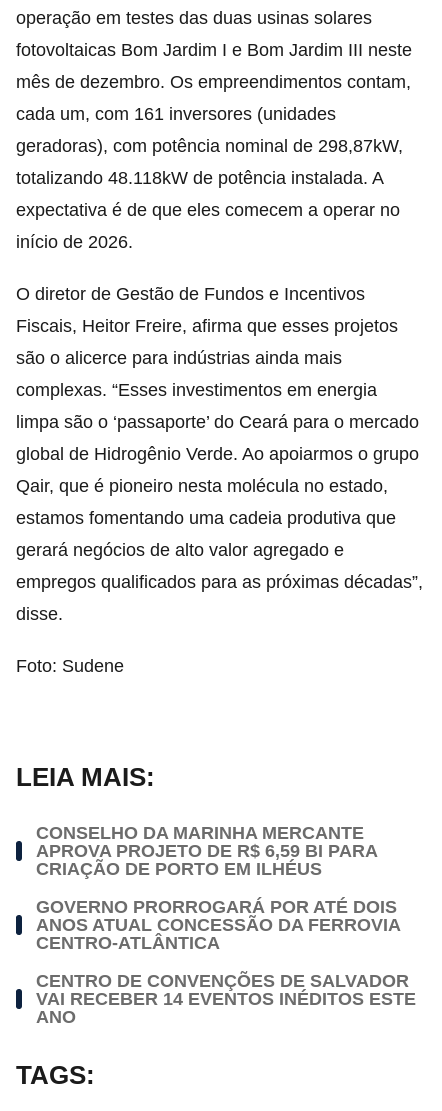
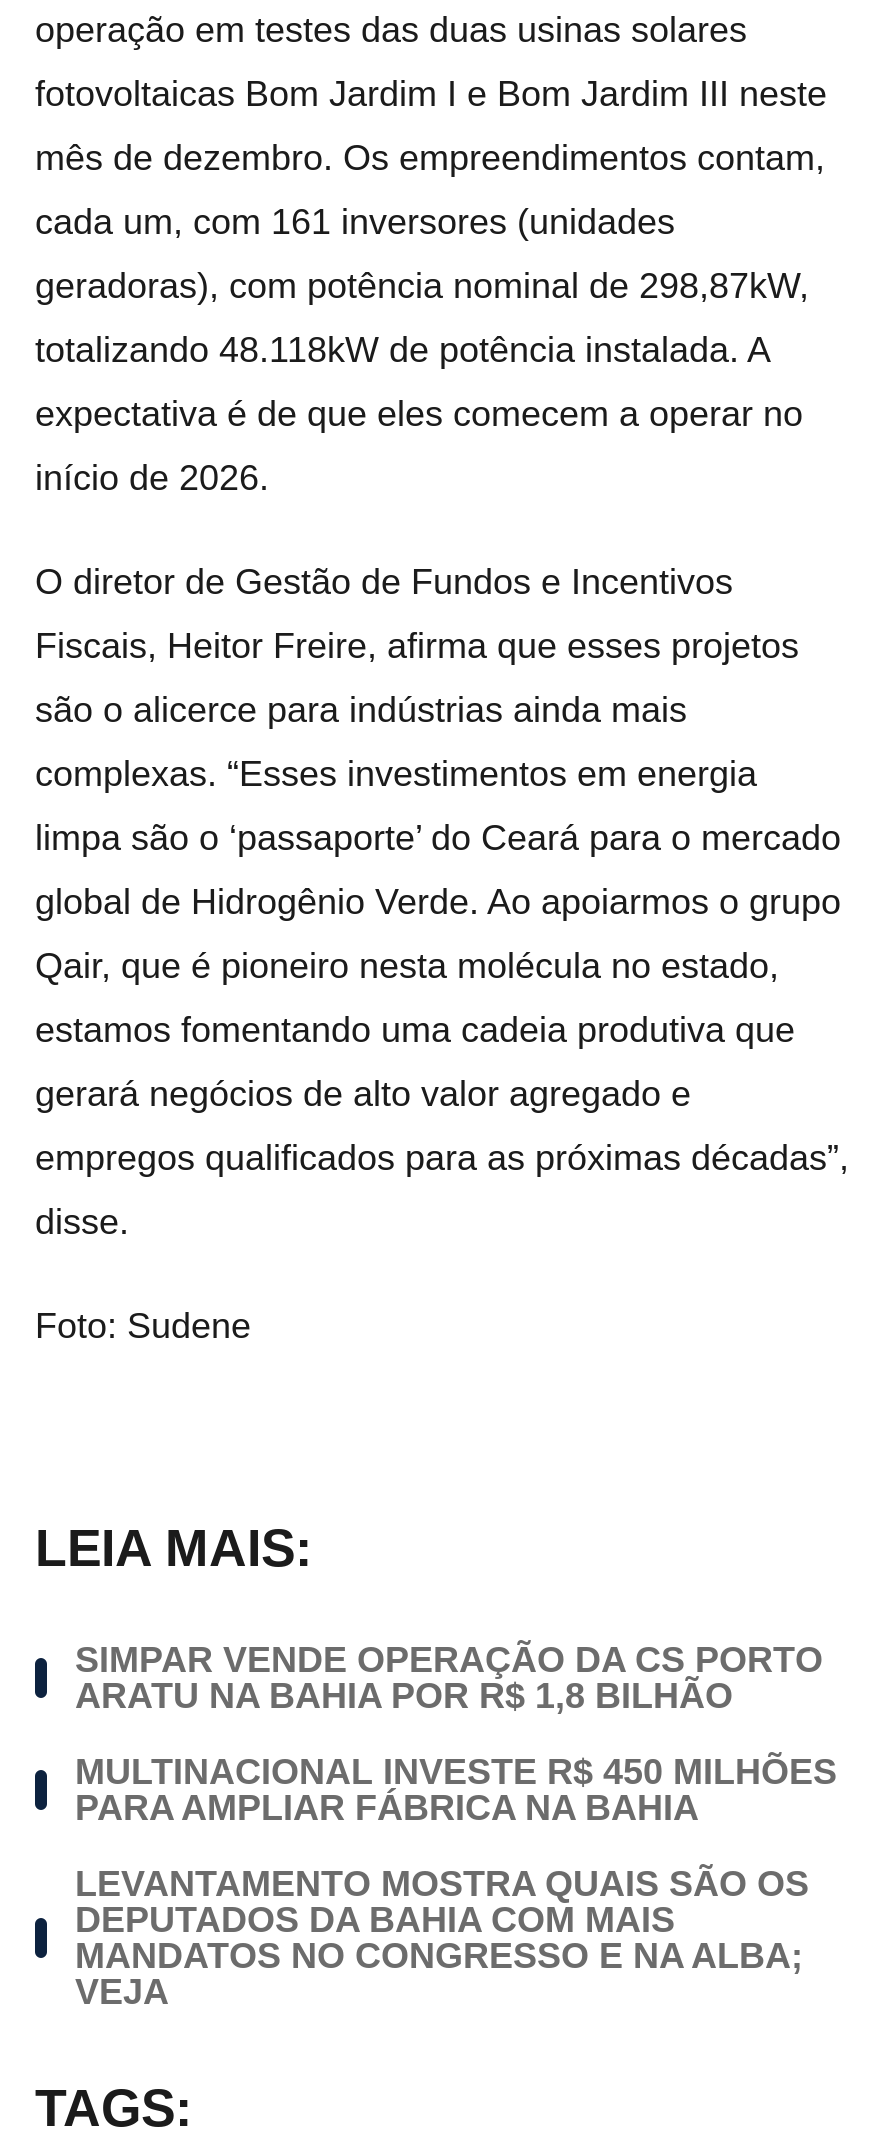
- CONSELHO DA MARINHA MERCANTE
- APROVA PROJETO DE R$ 6,59 BI PARA
- CRIAÇÃO DE PORTO EM ILHÉUS
+ SIMPAR VENDE OPERAÇÃO DA CS PORTO
+ ARATU NA BAHIA POR R$ 1,8 BILHÃO

- GOVERNO PRORROGARÁ POR ATÉ DOIS
- ANOS ATUAL CONCESSÃO DA FERROVIA
- CENTRO-ATLÂNTICA
+ MULTINACIONAL INVESTE R$ 450 MILHÕES
+ PARA AMPLIAR FÁBRICA NA BAHIA

- CENTRO DE CONVENÇÕES DE SALVADOR
- VAI RECEBER 14 EVENTOS INÉDITOS ESTE
- ANO
+ LEVANTAMENTO MOSTRA QUAIS SÃO OS
+ DEPUTADOS DA BAHIA COM MAIS
+ MANDATOS NO CONGRESSO E NA ALBA;
+ VEJA
